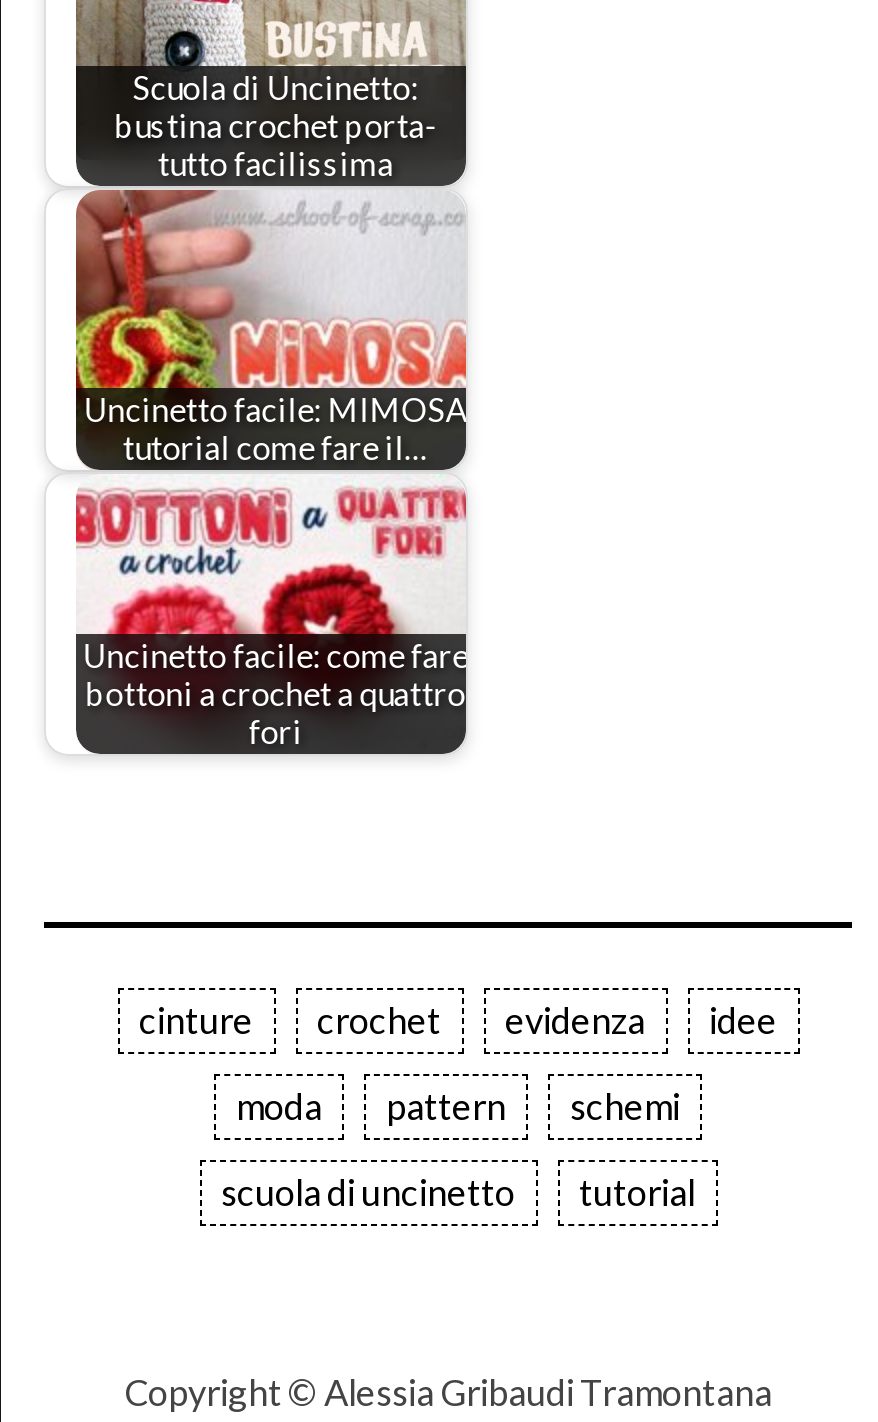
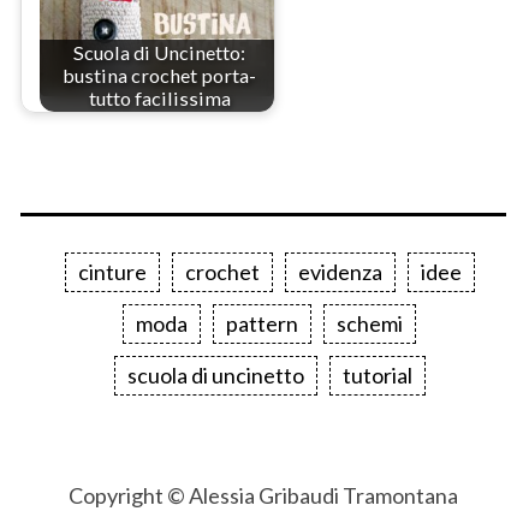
- [image]
- Uncinetto facile: MIMOSA
- tutorial come fare il…

- [image]
- Uncinetto facile: come fare
- bottoni a crochet a quattro
- fori
